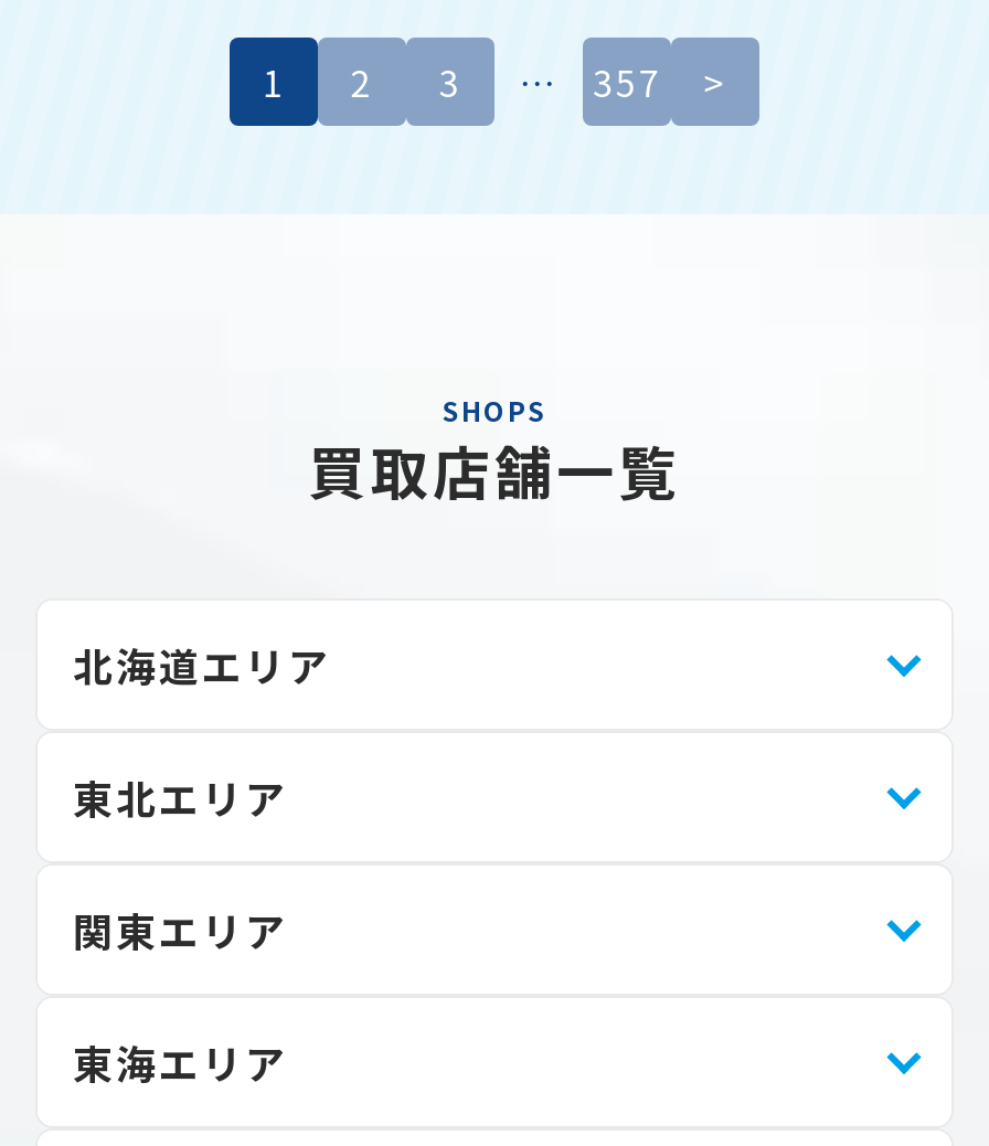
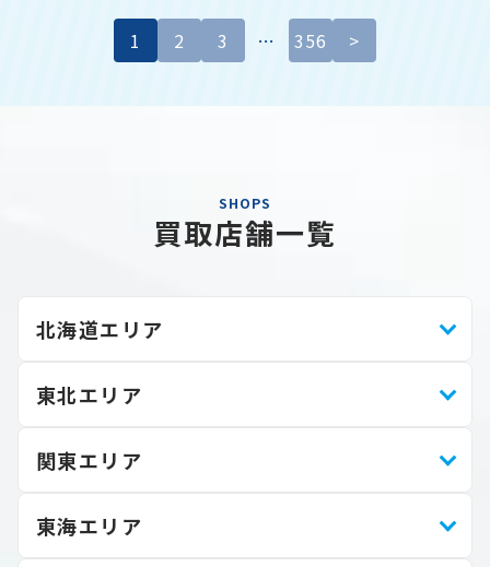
- 357
+ 356
